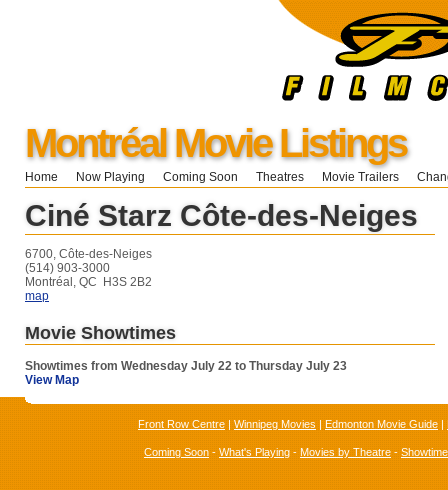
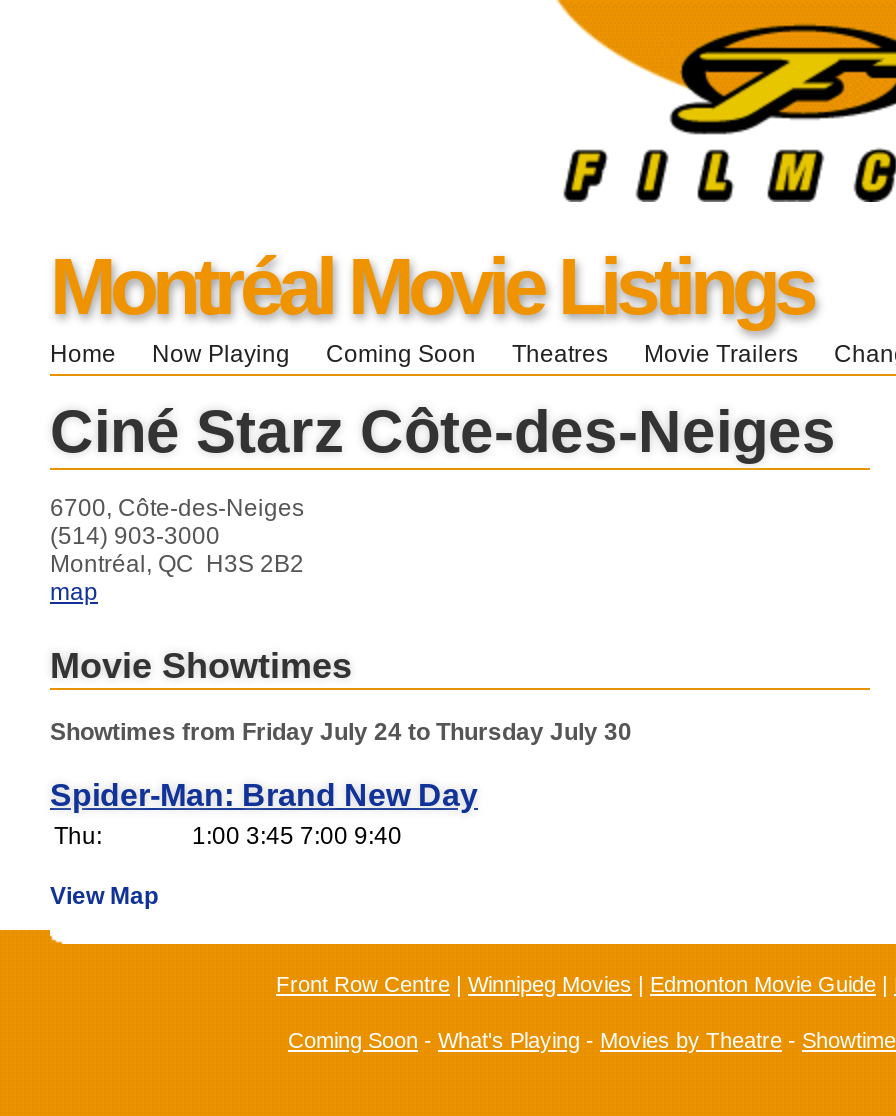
- Showtimes from Wednesday July 22 to Thursday July 23
+ Showtimes from Friday July 24 to Thursday July 30
+ Spider-Man: Brand New Day
+ Thu:
+ 1:00 3:45 7:00 9:40
